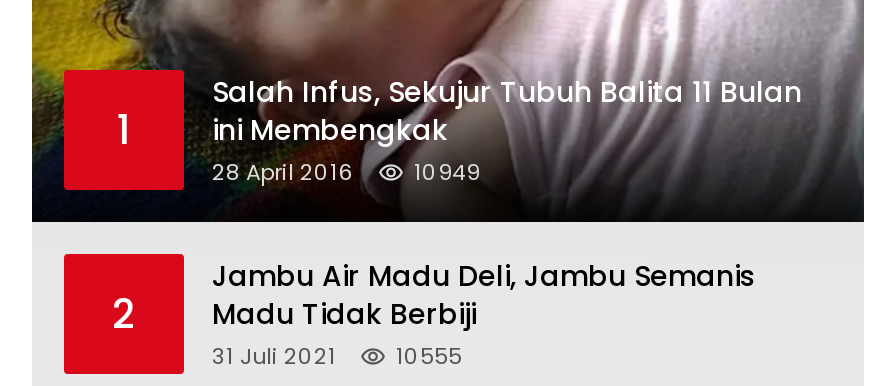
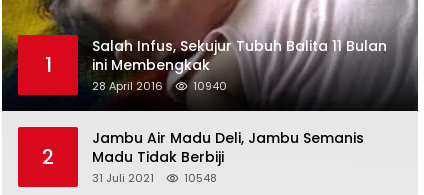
- 28 April 2016 10949
+ 28 April 2016 10940

- 31 Juli 2021 10555
+ 31 Juli 2021 10548
